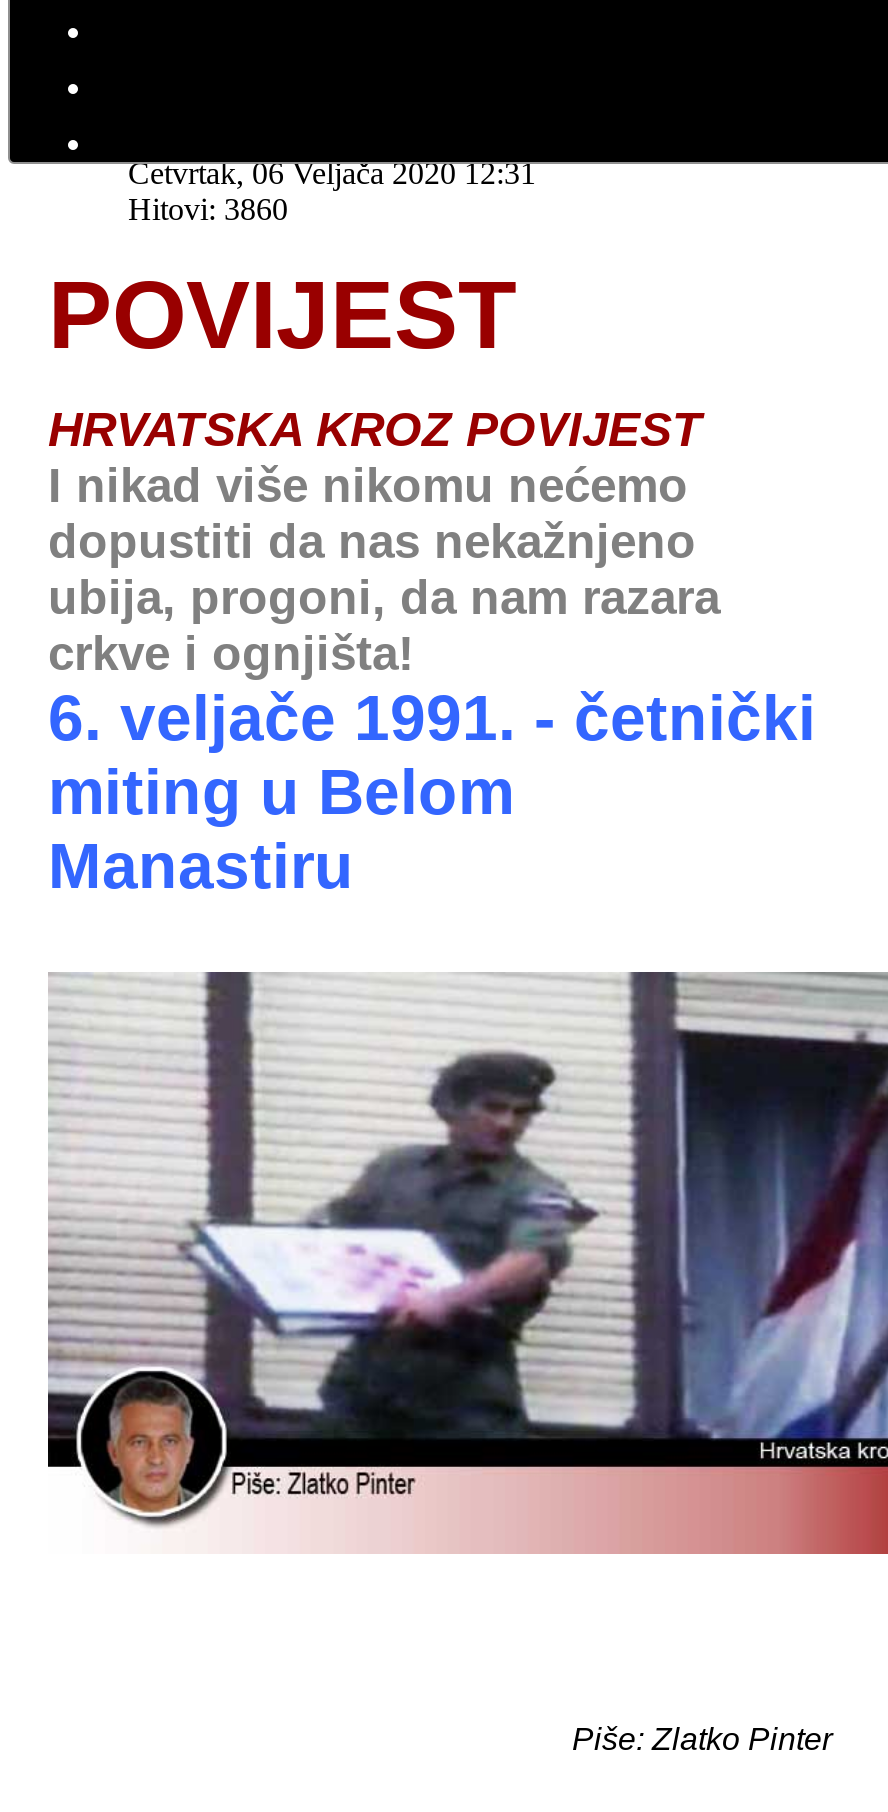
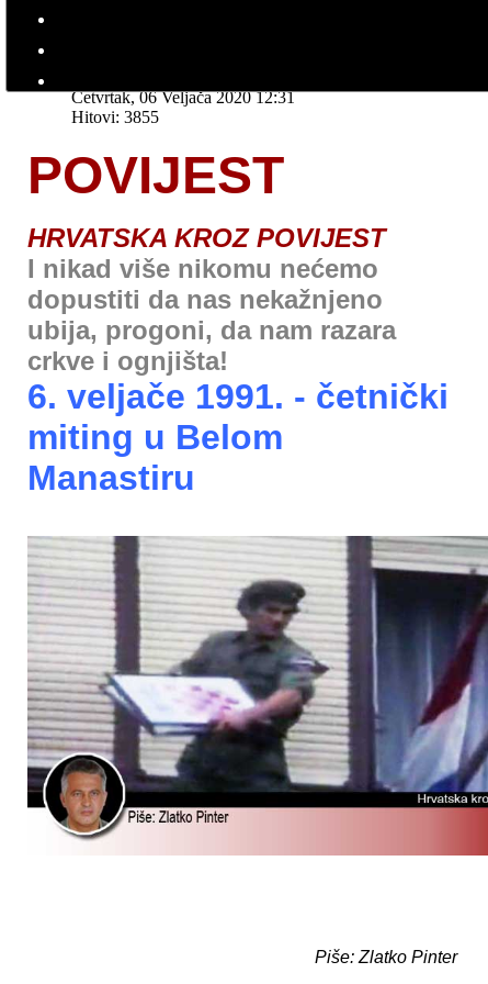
- Hitovi: 3860
+ Hitovi: 3855
